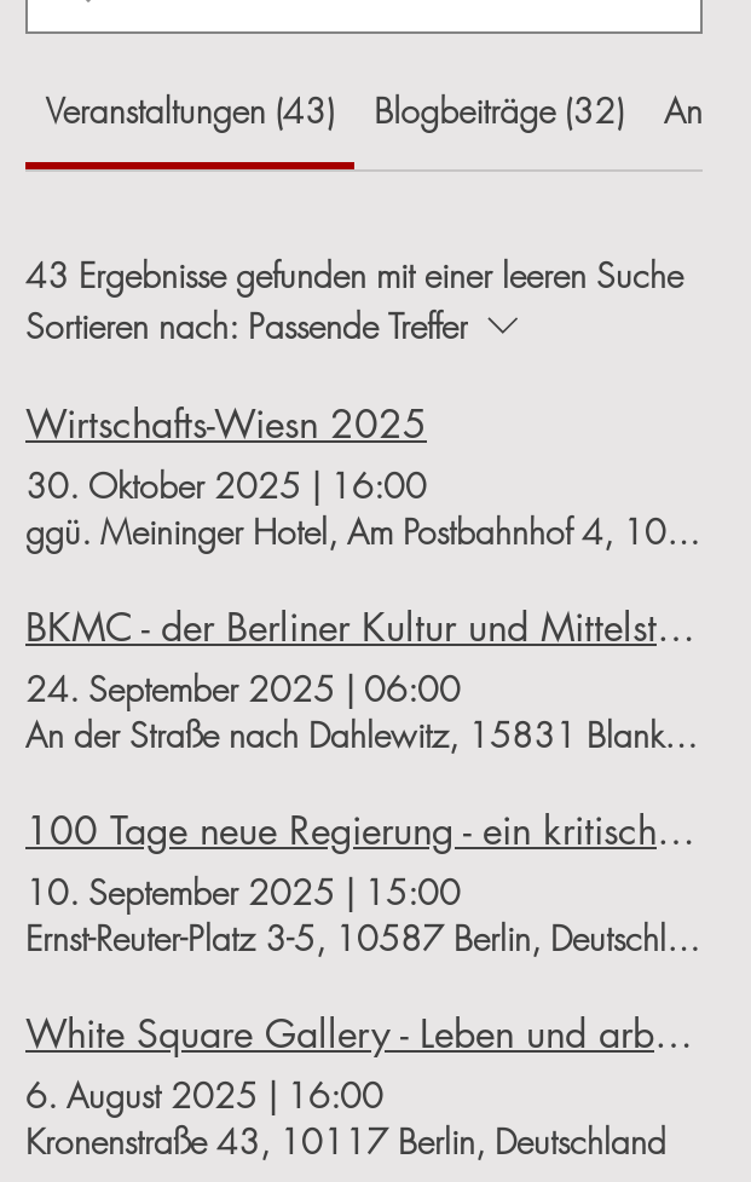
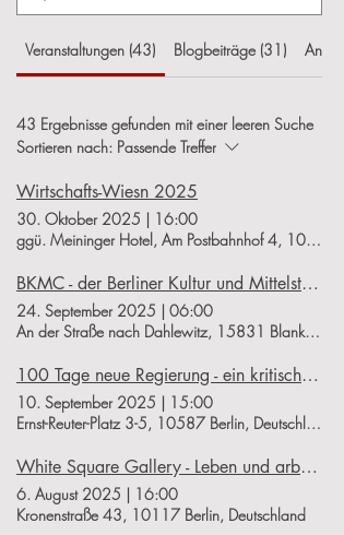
- Blogbeiträge (32)
+ Blogbeiträge (31)
